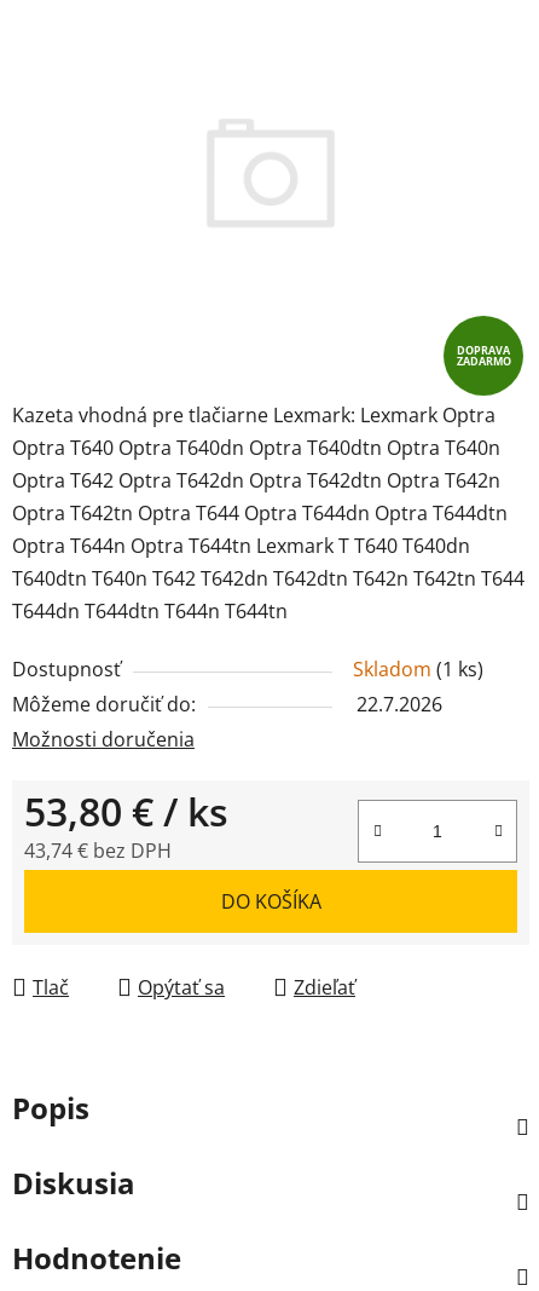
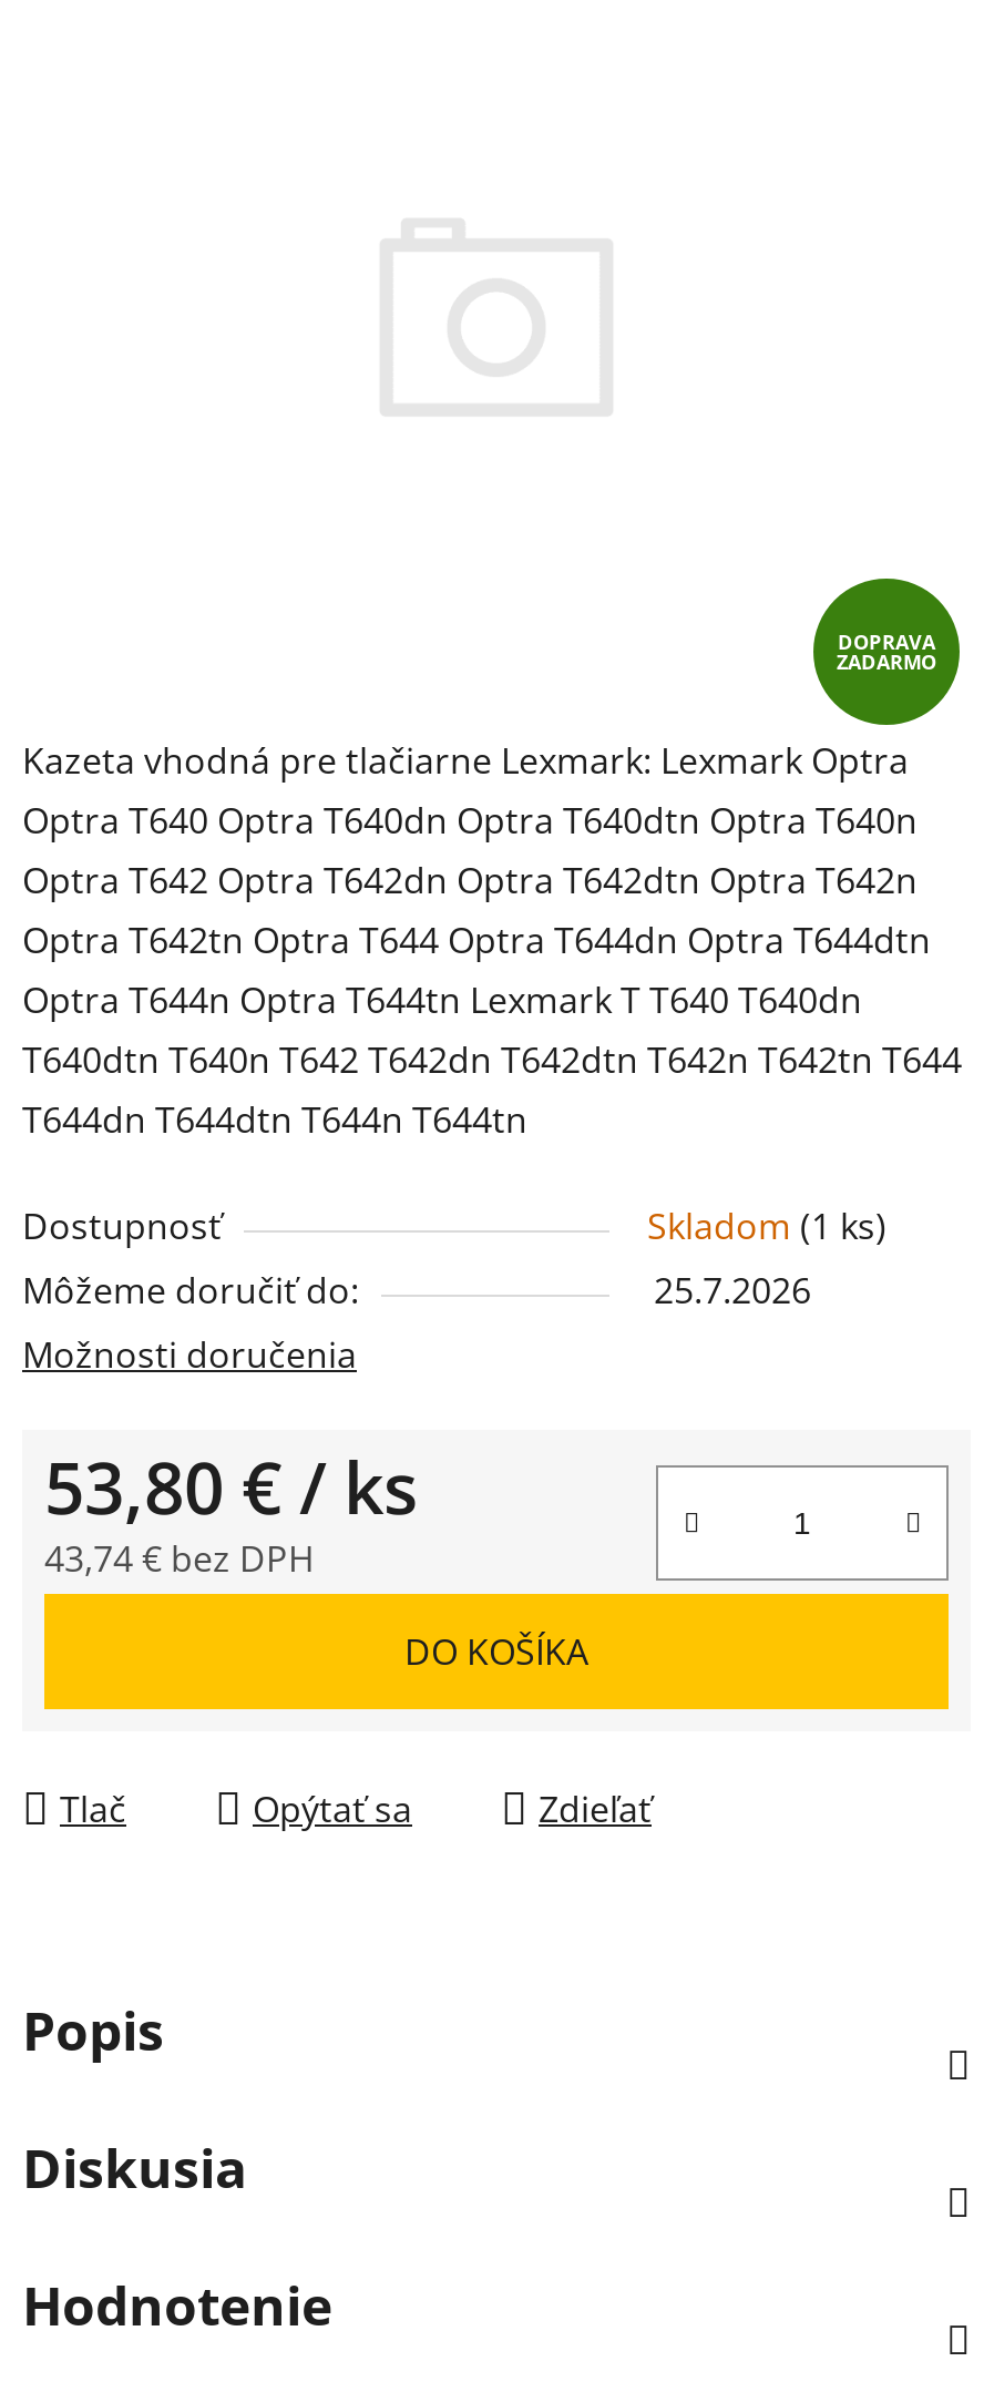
- 22.7.2026
+ 25.7.2026
